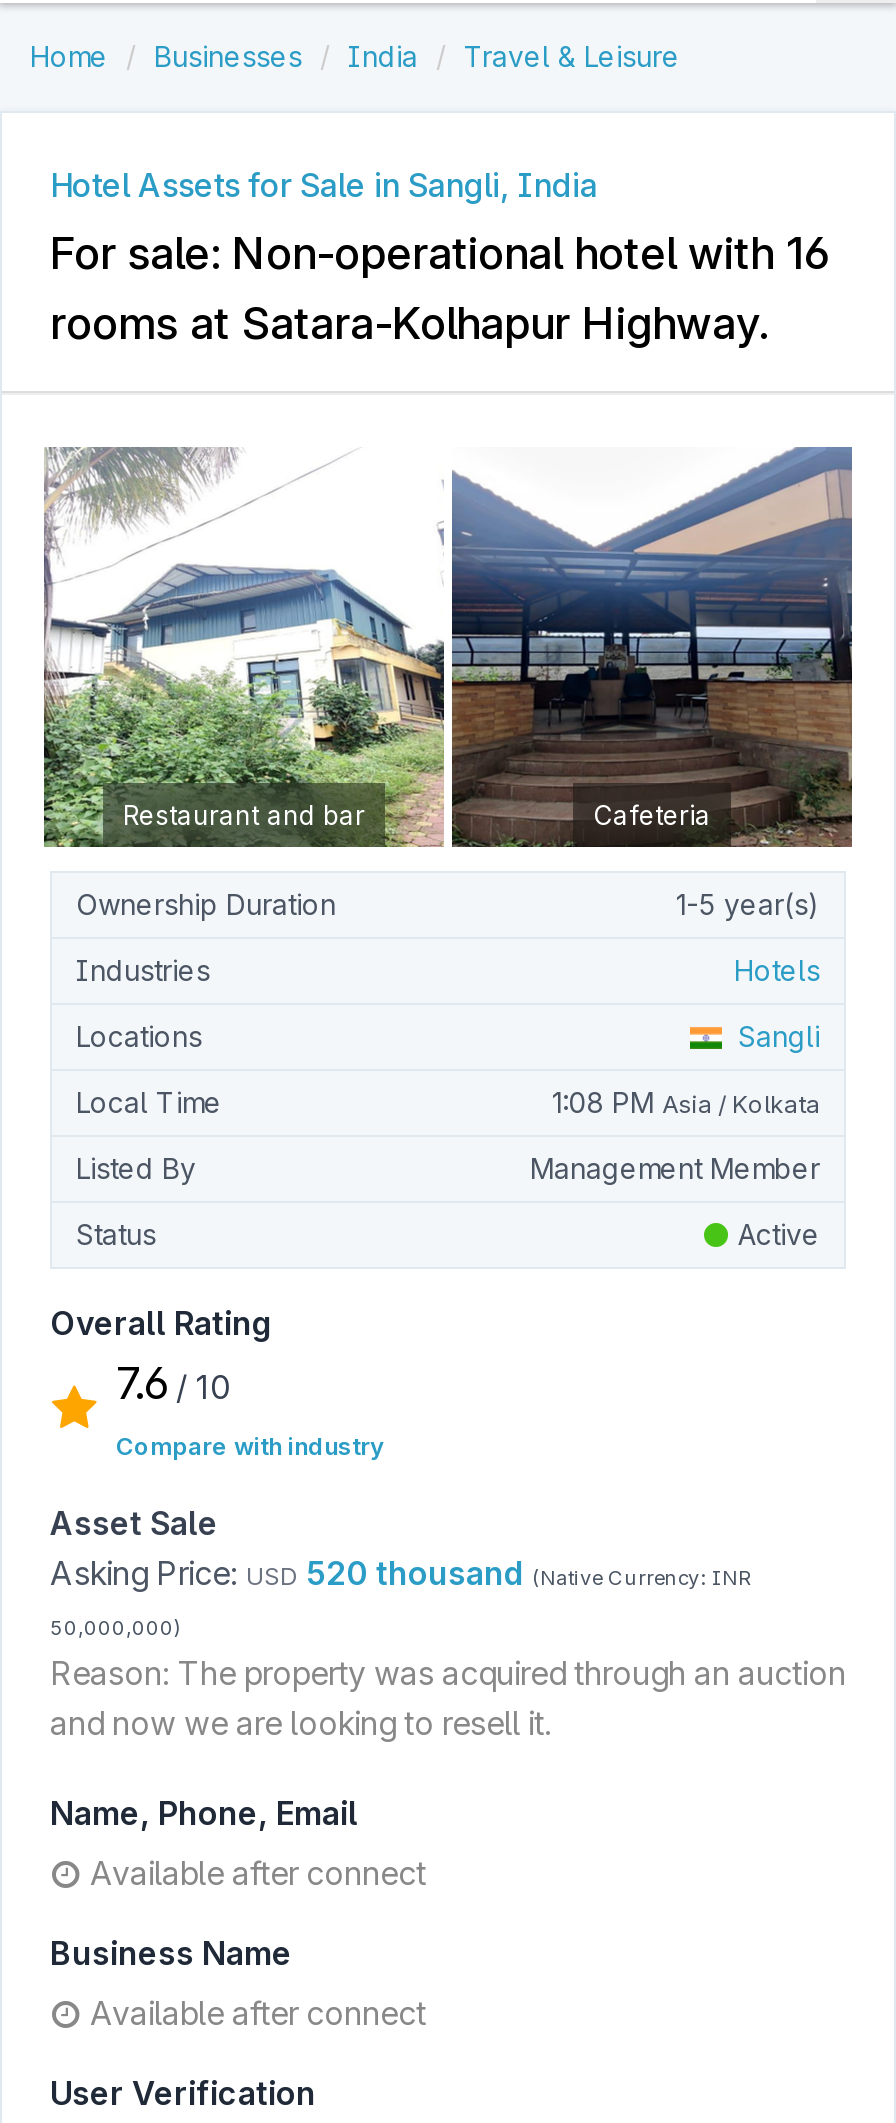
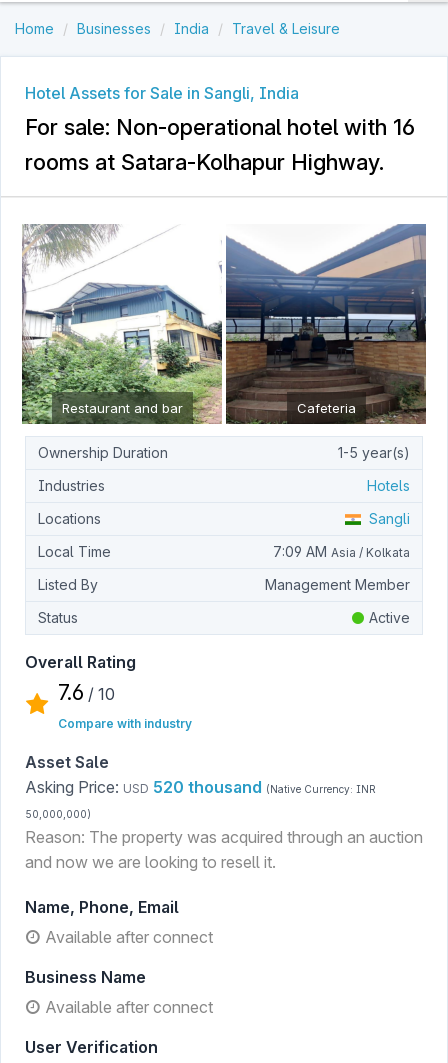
- 1:08 PM Asia / Kolkata
+ 7:09 AM Asia / Kolkata
